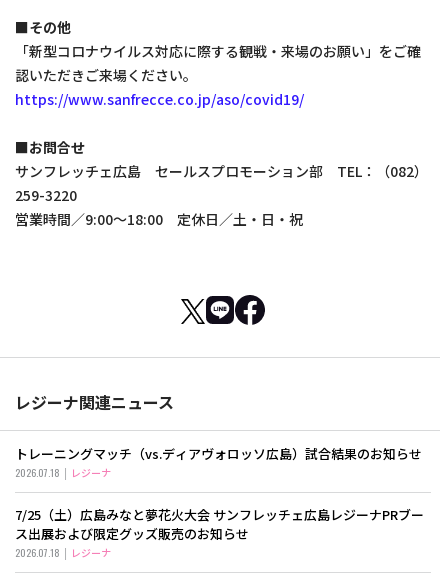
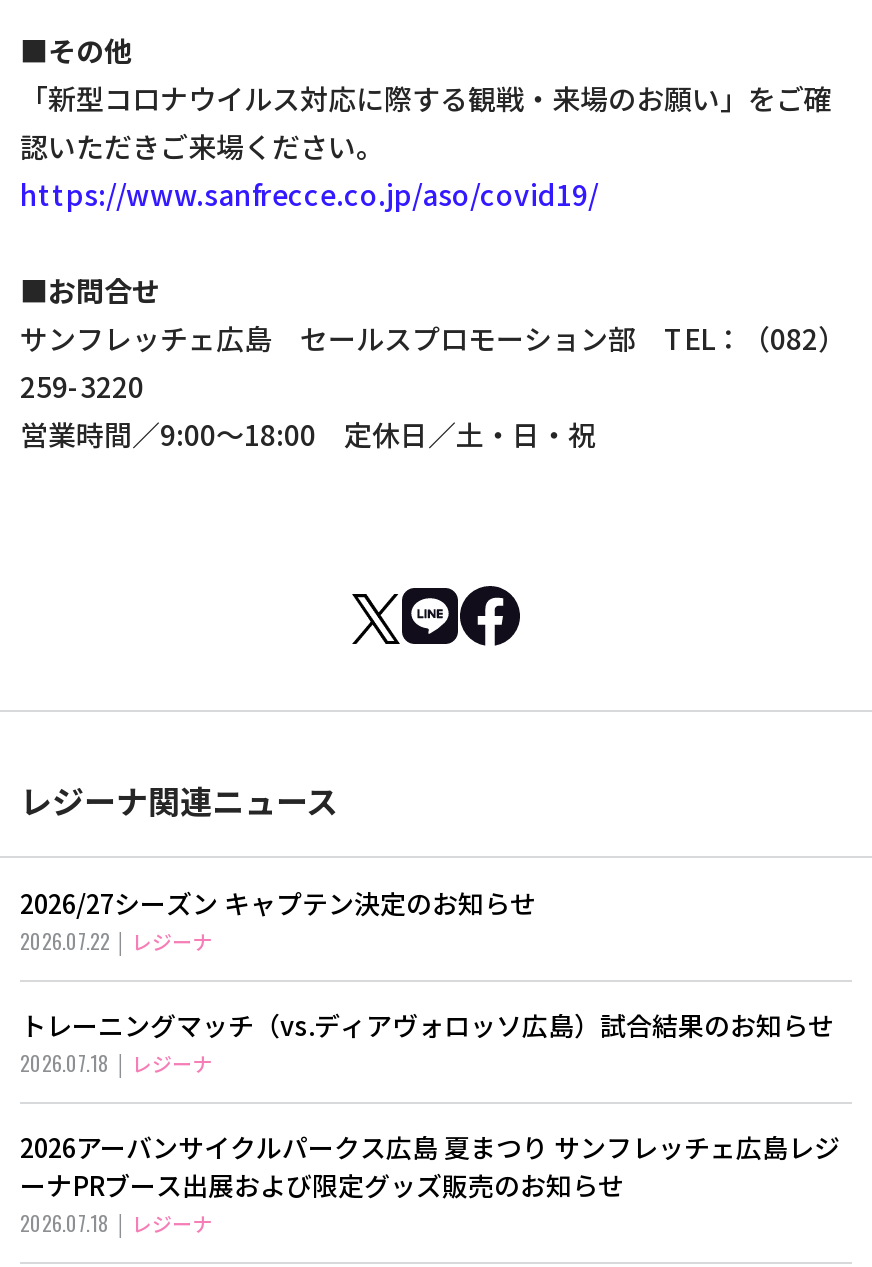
+ 2026/27シーズン キャプテン決定のお知らせ
+ 2026.07.22
+ レジーナ

- 7/25（土）広島みなと夢花火大会 サンフレッチェ広島レジーナPRブー
- ス出展および限定グッズ販売のお知らせ
+ 2026アーバンサイクルパークス広島 夏まつり サンフレッチェ広島レジ
+ ーナPRブース出展および限定グッズ販売のお知らせ
